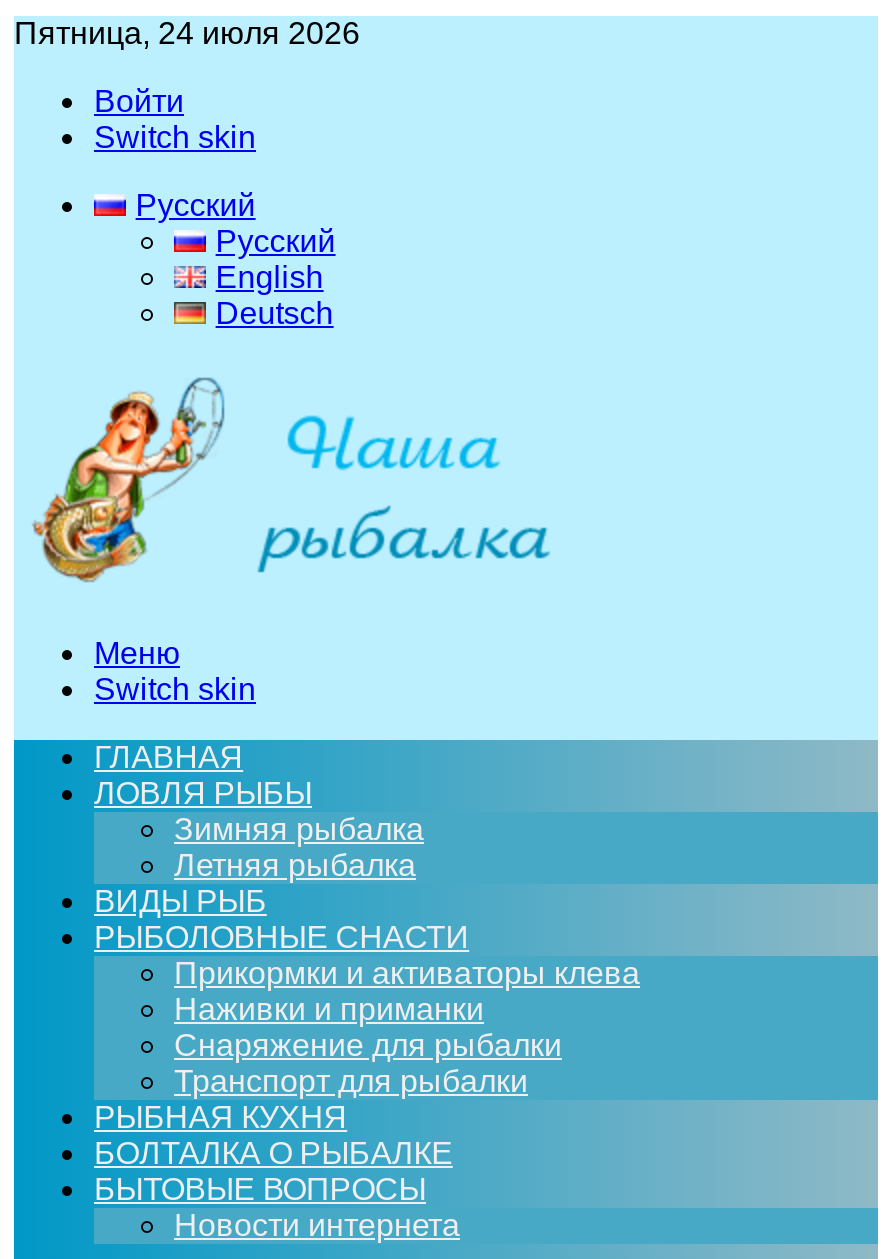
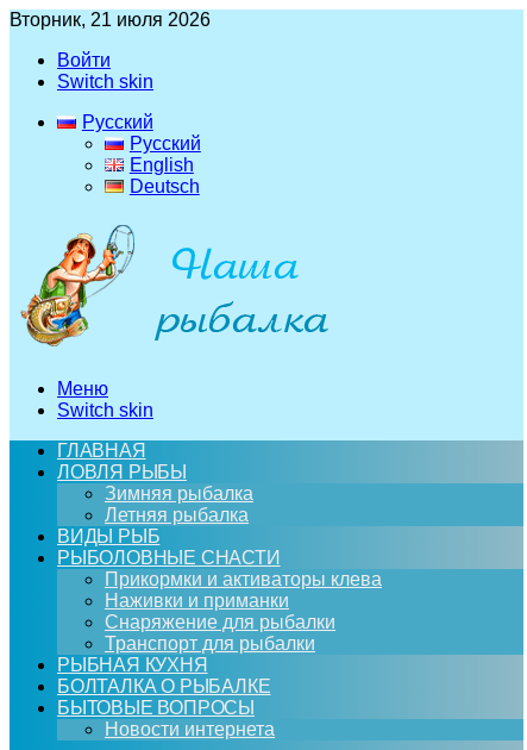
- Пятница, 24 июля 2026
+ Вторник, 21 июля 2026
